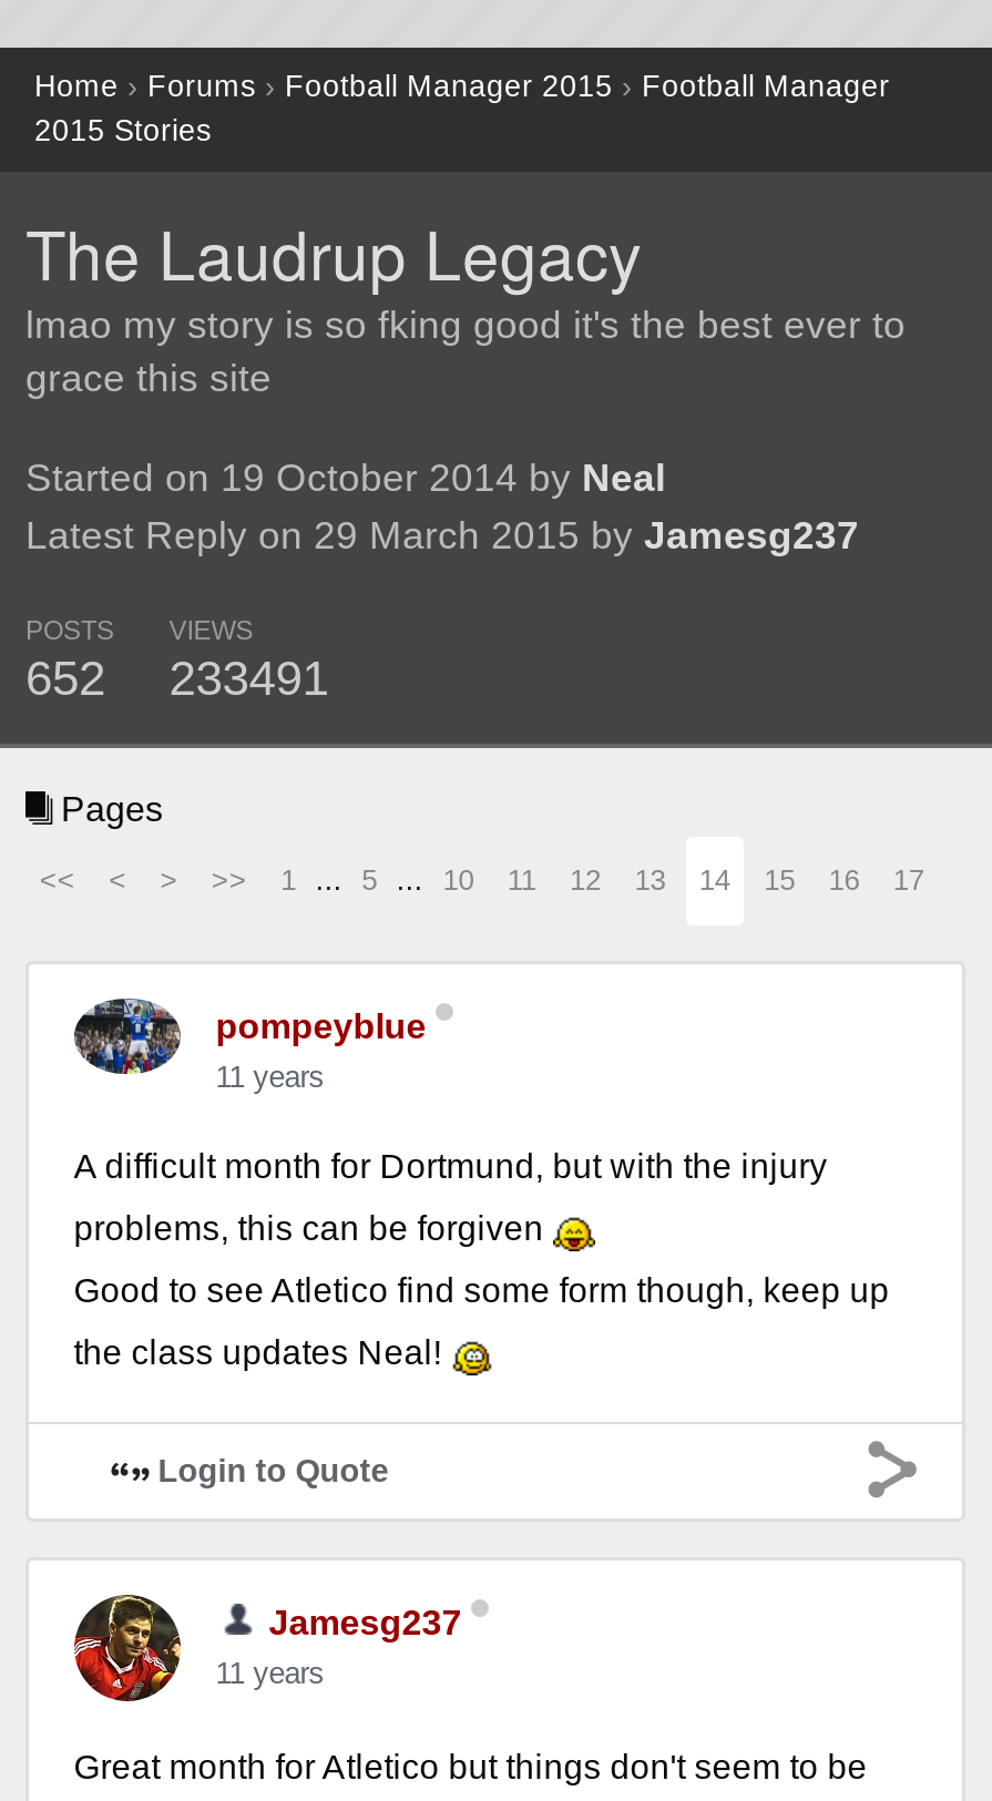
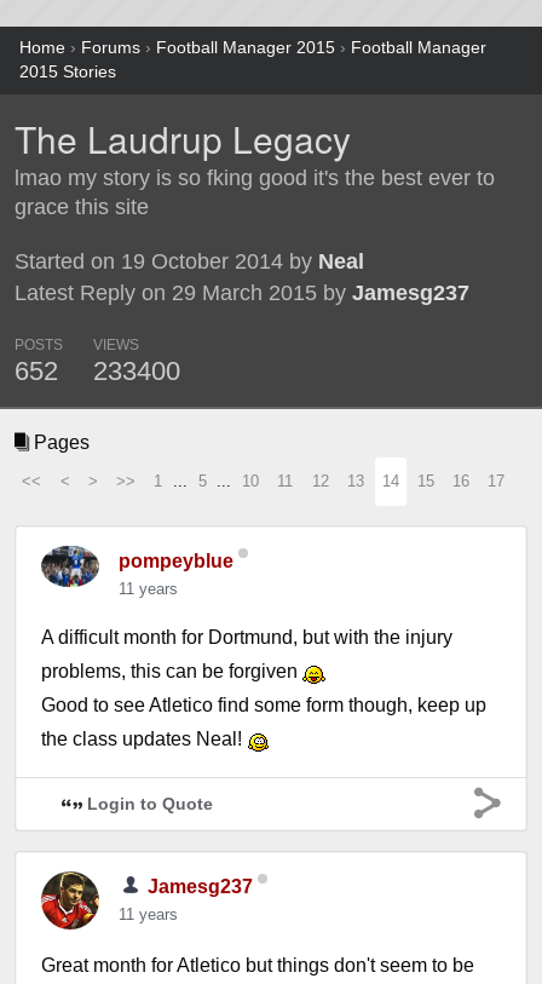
- 652 233491
+ 652 233400
